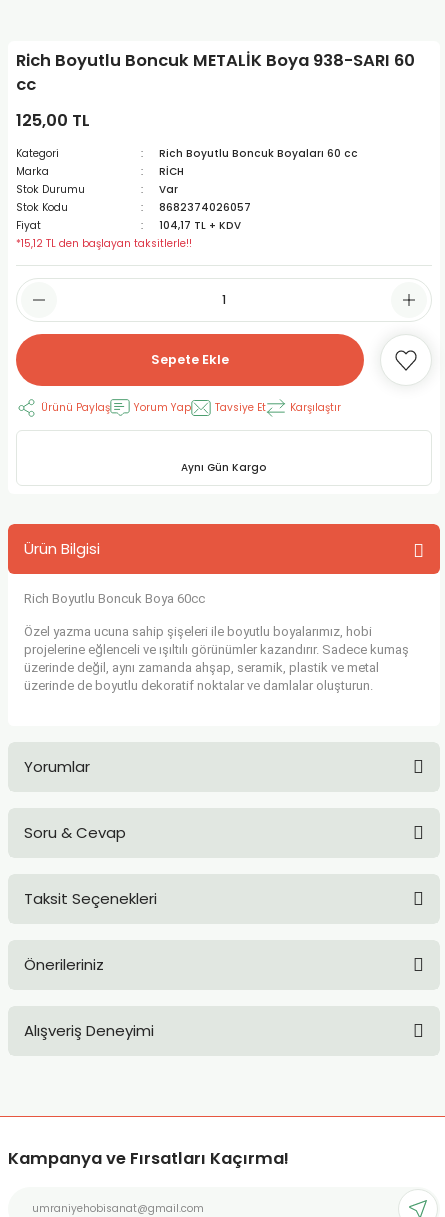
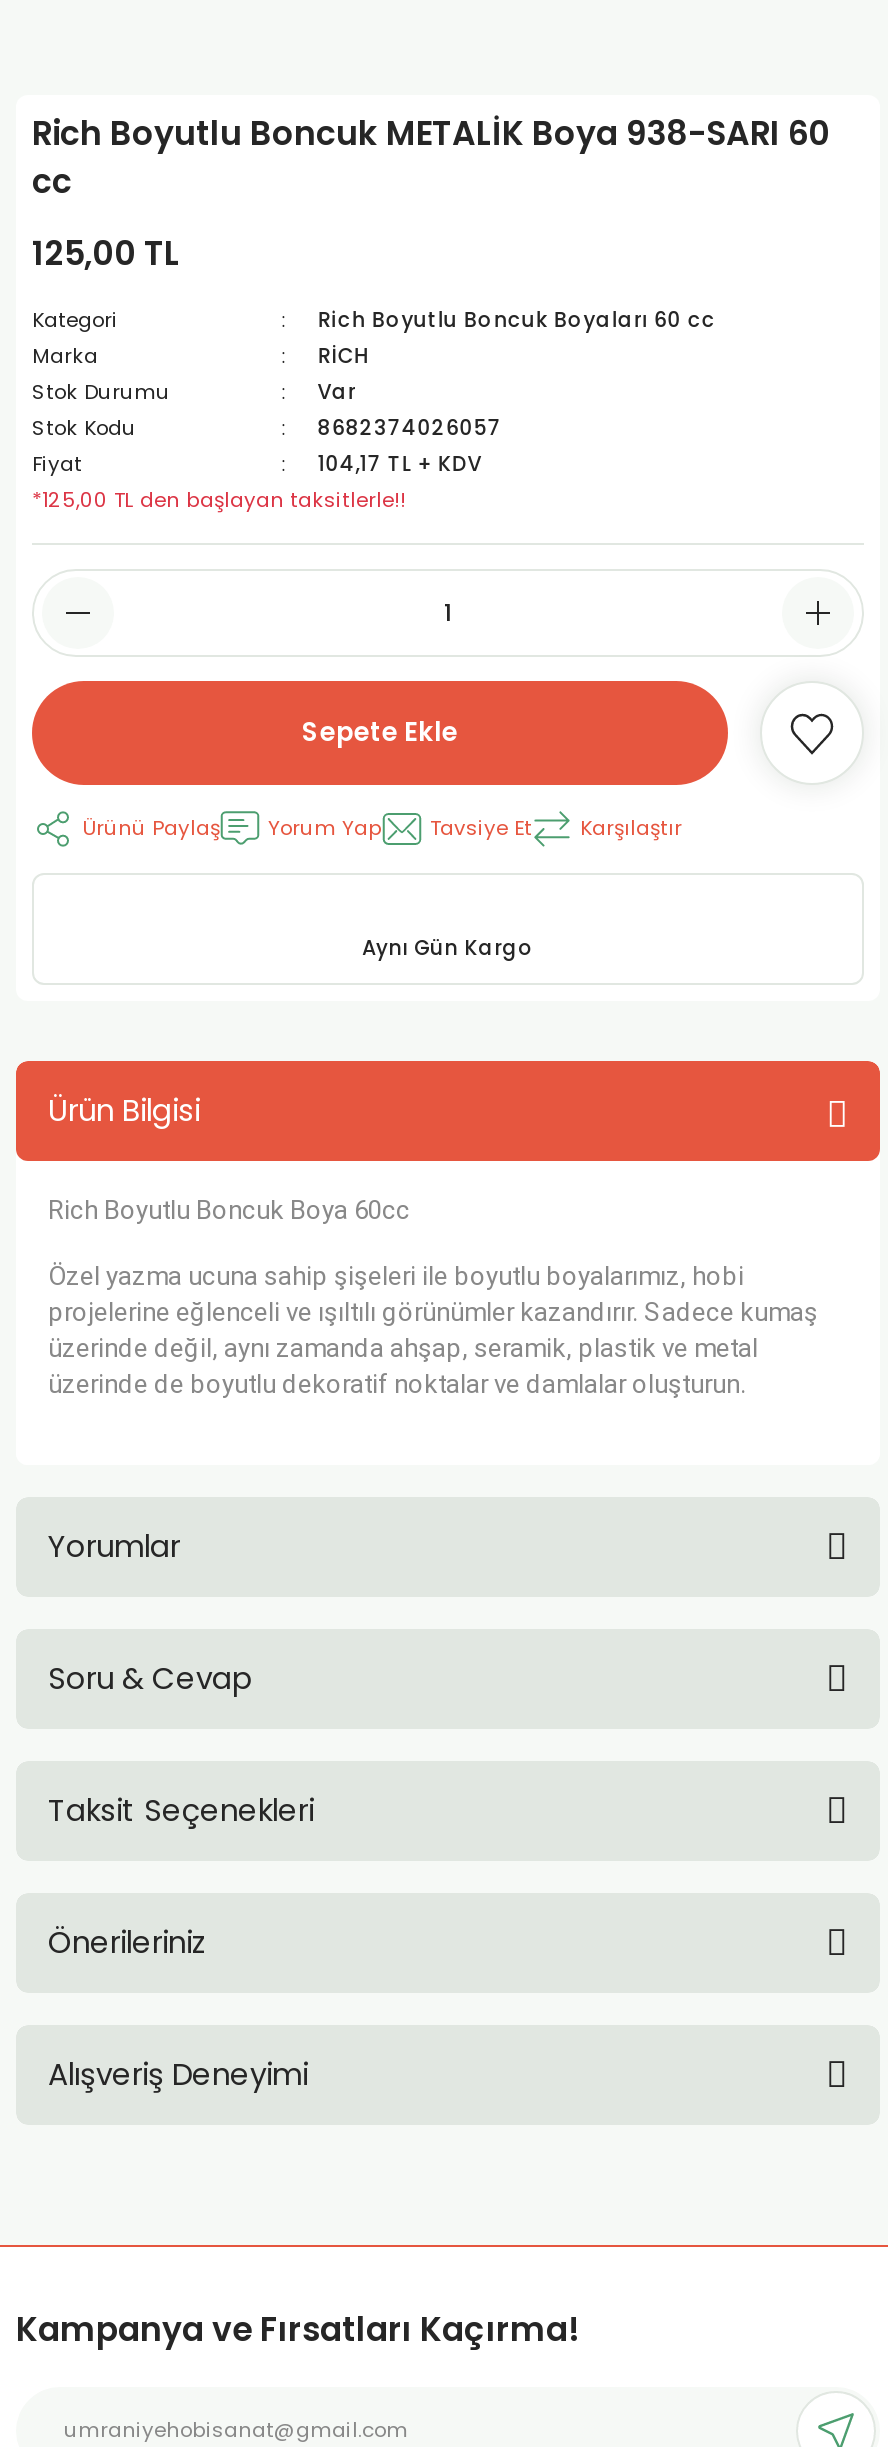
- *15,12 TL den başlayan taksitlerle!!
+ *125,00 TL den başlayan taksitlerle!!
